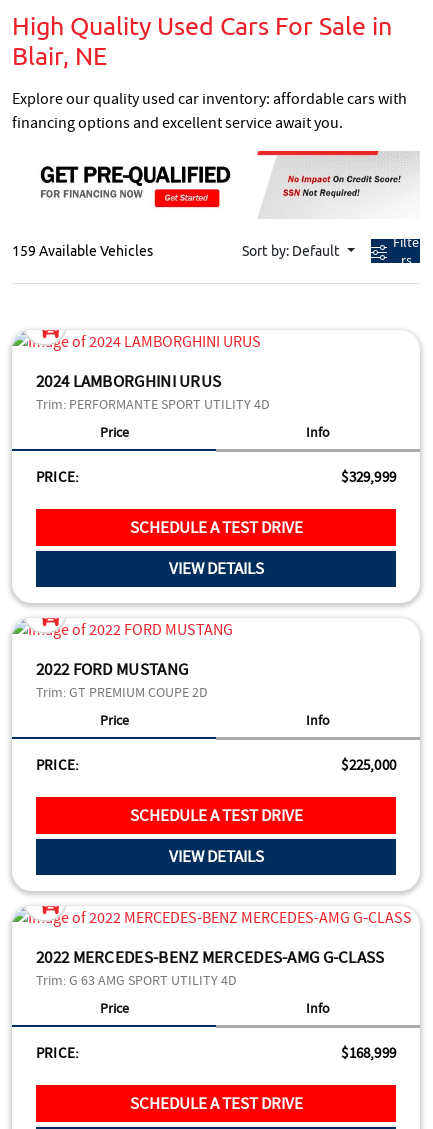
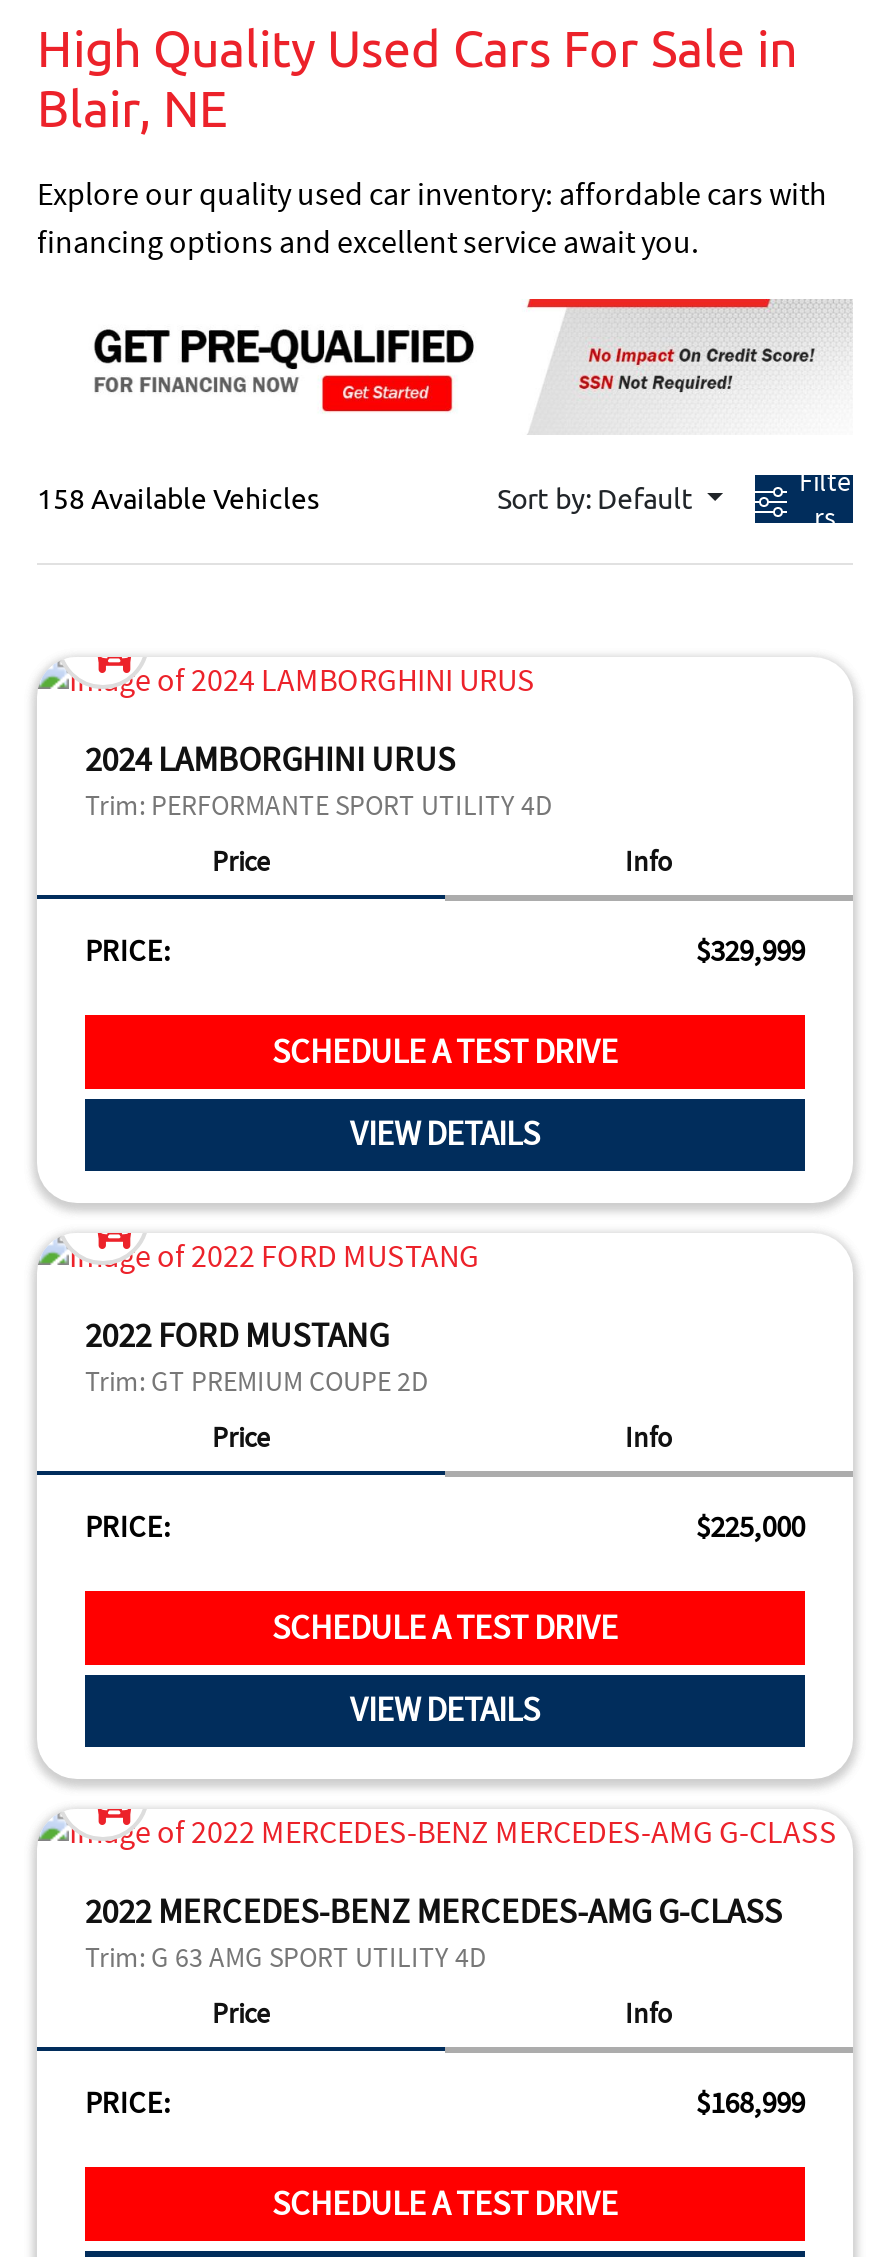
- 159 Available Vehicles
+ 158 Available Vehicles
